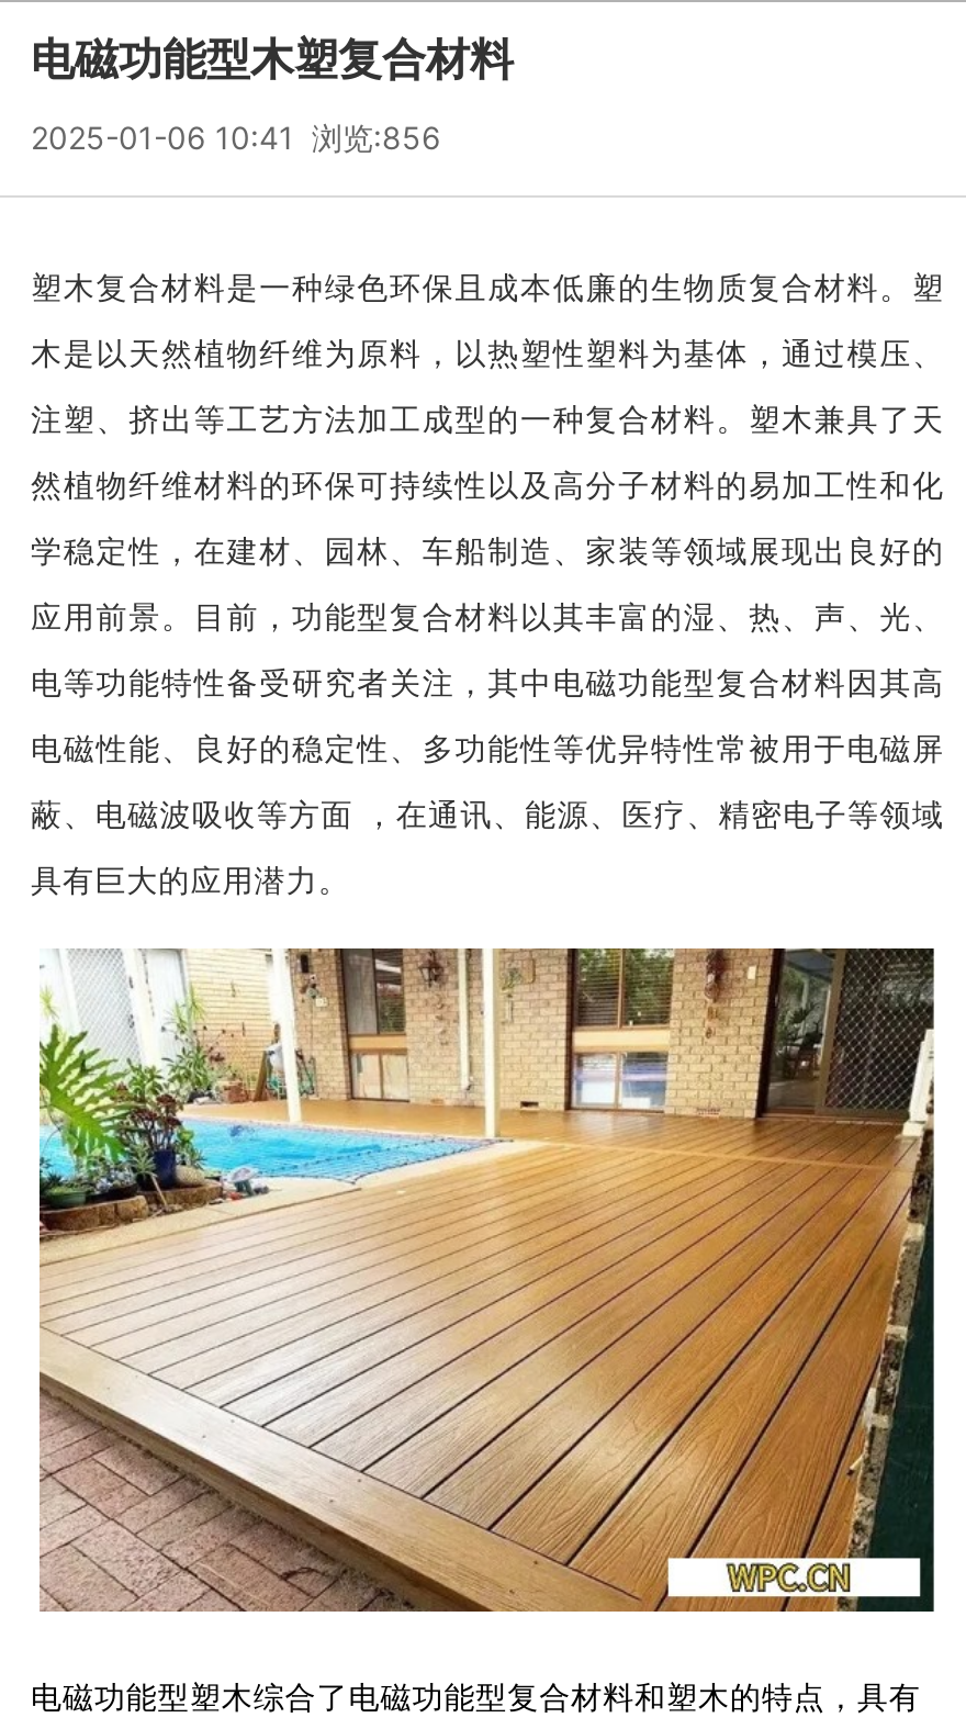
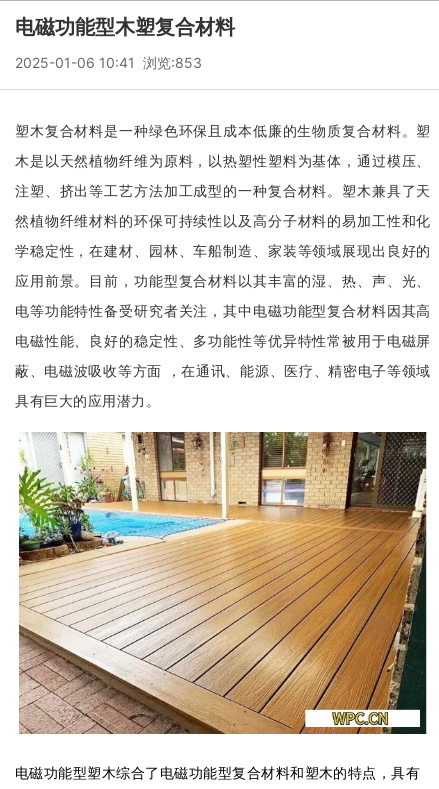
- 2025-01-06 10:41 浏览:856
+ 2025-01-06 10:41 浏览:853
